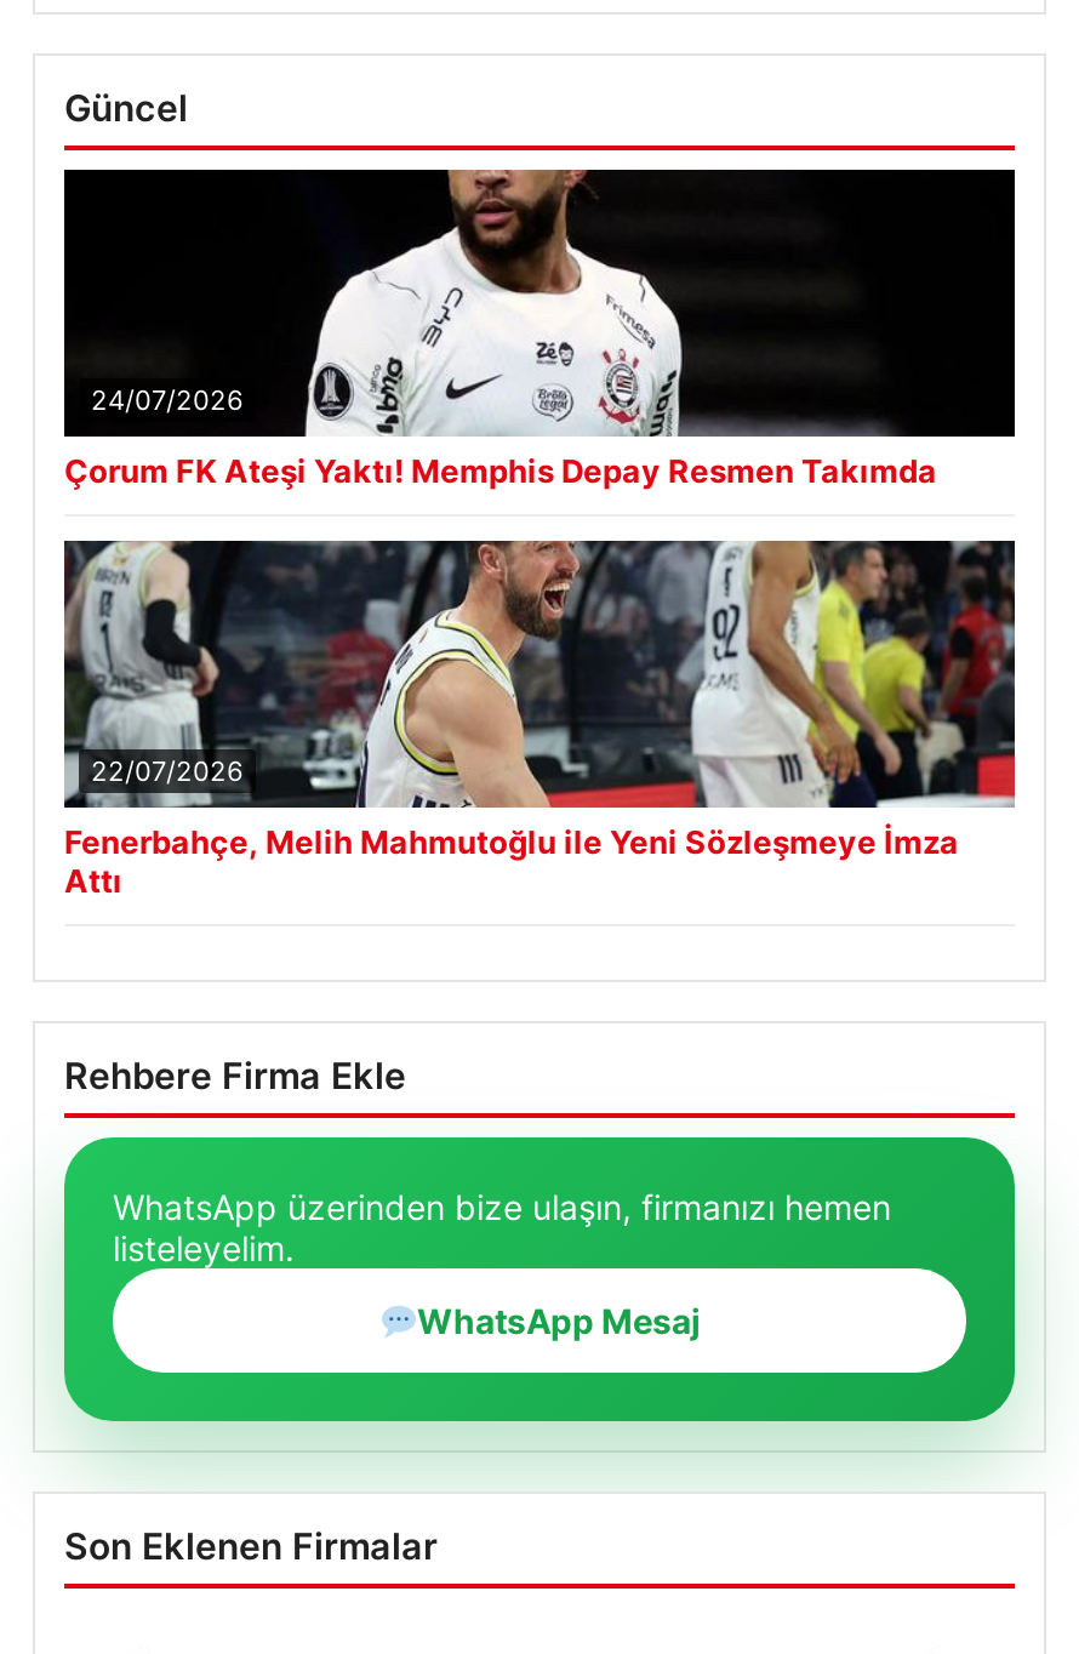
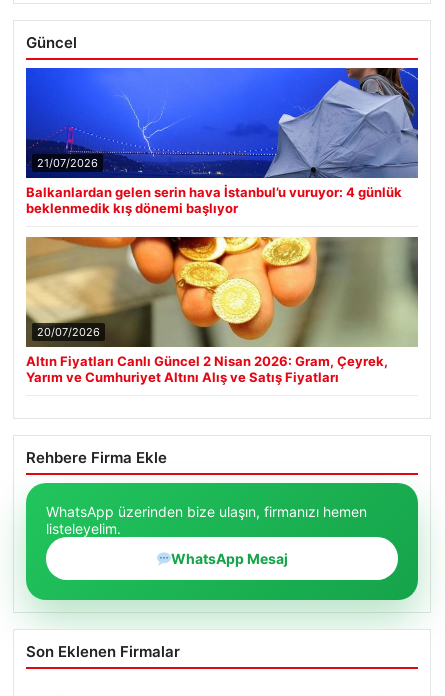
- [image]
- 24/07/2026
+ [image]
+ 21/07/2026

- Çorum FK Ateşi Yaktı! Memphis Depay Resmen Takımda
+ Balkanlardan gelen serin hava İstanbul’u vuruyor: 4 günlük
+ beklenmedik kış dönemi başlıyor

- [image]
- 22/07/2026
+ [image]
+ 20/07/2026

- Fenerbahçe, Melih Mahmutoğlu ile Yeni Sözleşmeye İmza
- Attı
+ Altın Fiyatları Canlı Güncel 2 Nisan 2026: Gram, Çeyrek,
+ Yarım ve Cumhuriyet Altını Alış ve Satış Fiyatları
